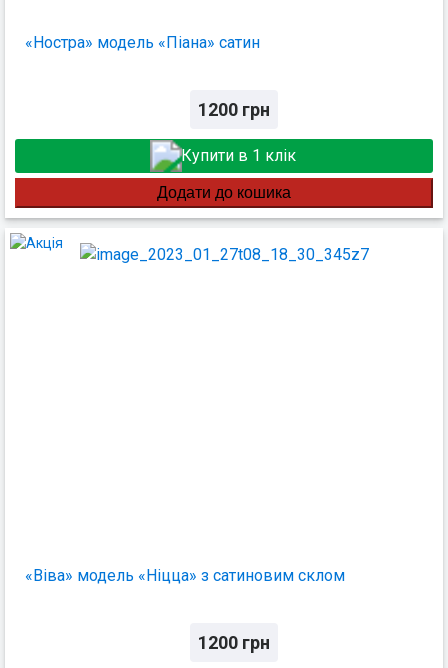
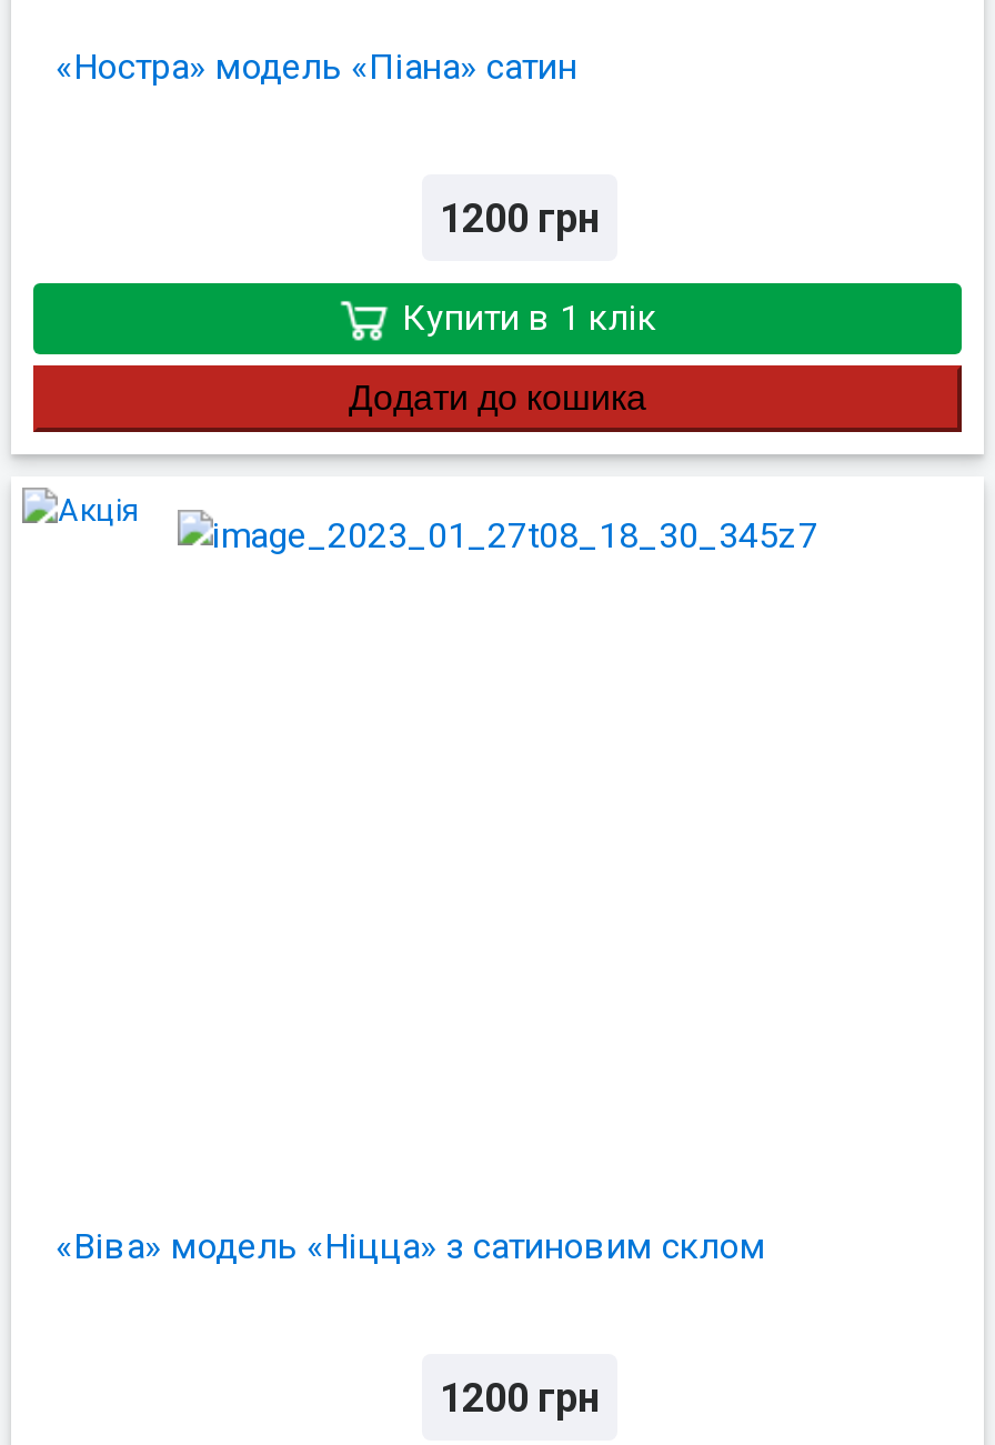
- [image]
+ [image]
